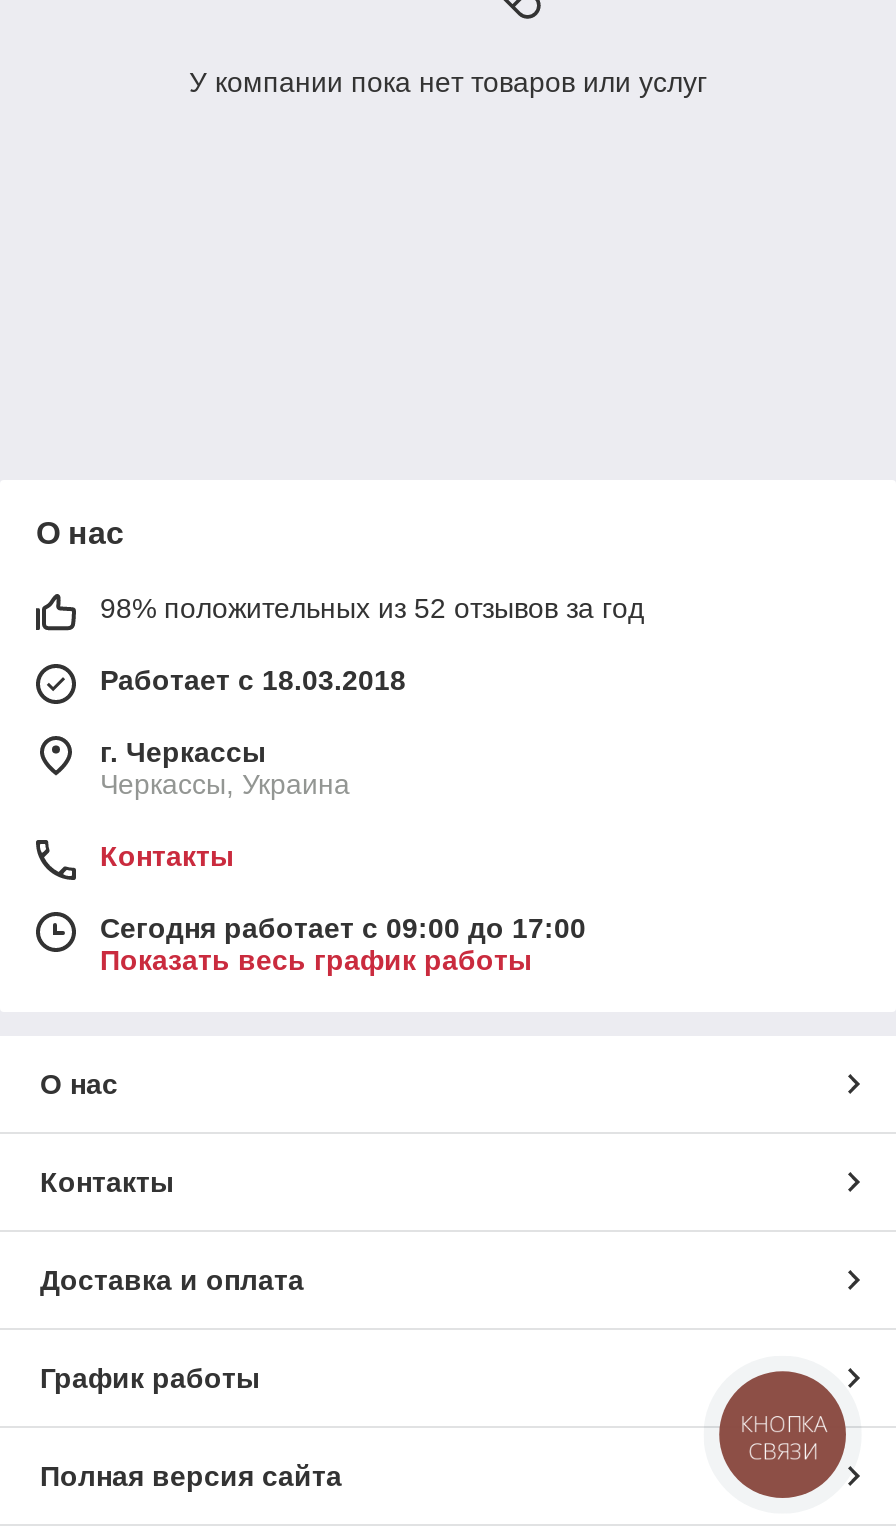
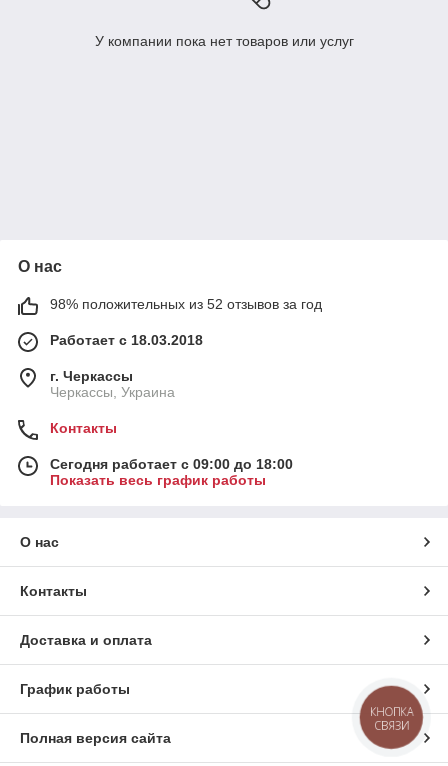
- Сегодня работает с 09:00 до 17:00
+ Сегодня работает с 09:00 до 18:00
